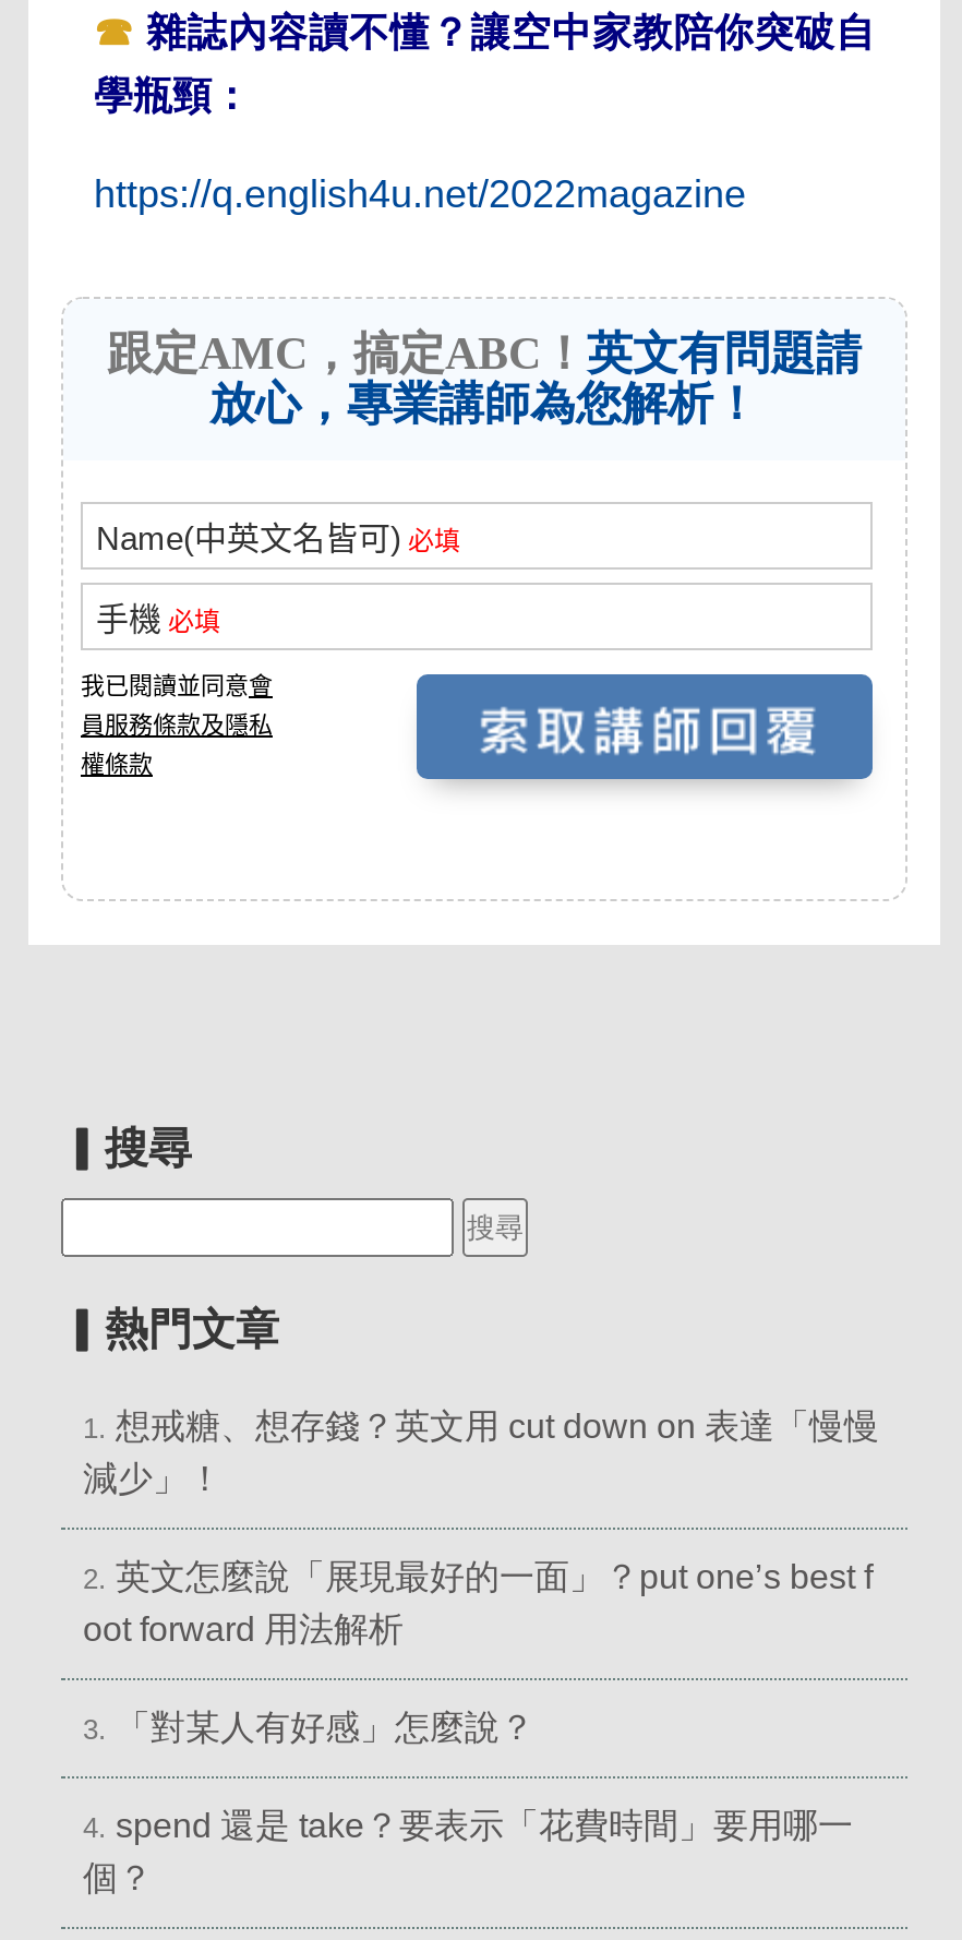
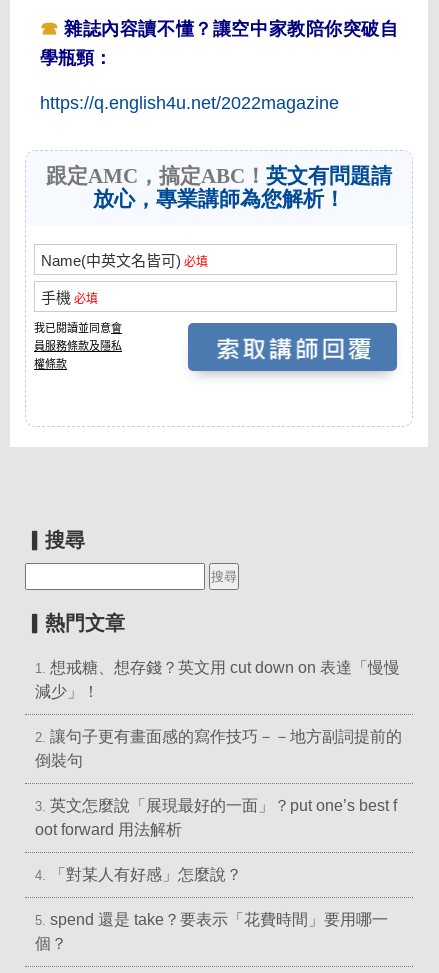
- 2. 英文怎麼說「展現最好的一面」？put one’s best f
+ 2. 讓句子更有畫面感的寫作技巧－－地方副詞提前的
+ 倒裝句
+ 3. 英文怎麼說「展現最好的一面」？put one’s best f

- 3. 「對某人有好感」怎麼說？
+ 4. 「對某人有好感」怎麼說？

- 4. spend 還是 take？要表示「花費時間」要用哪一
+ 5. spend 還是 take？要表示「花費時間」要用哪一
